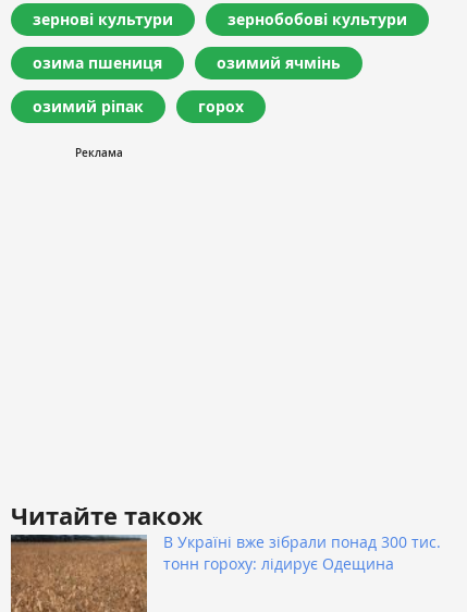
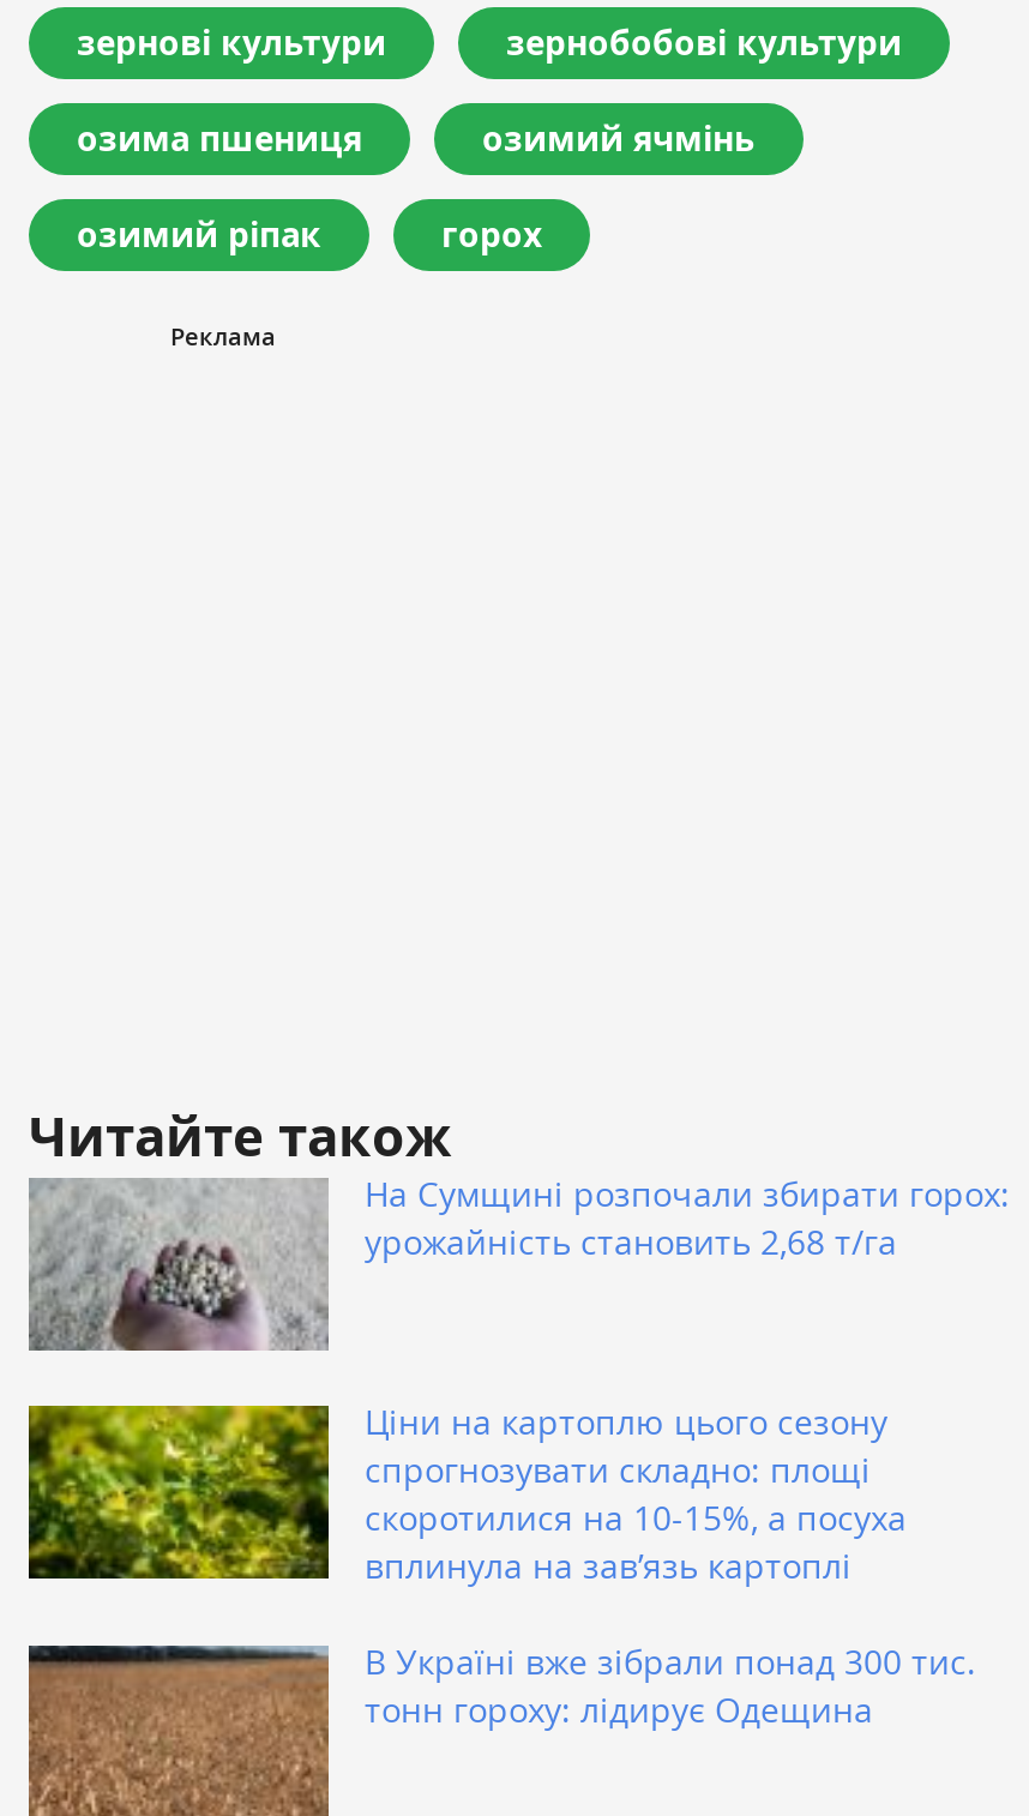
+ [image]
+ Ціни на картоплю цього сезону
+ спрогнозувати складно: площі
+ скоротилися на 10-15%, а посуха
+ вплинула на зав’язь картоплі

+ [image]
+ На Сумщині розпочали збирати горох:
+ урожайність становить 2,68 т/га
